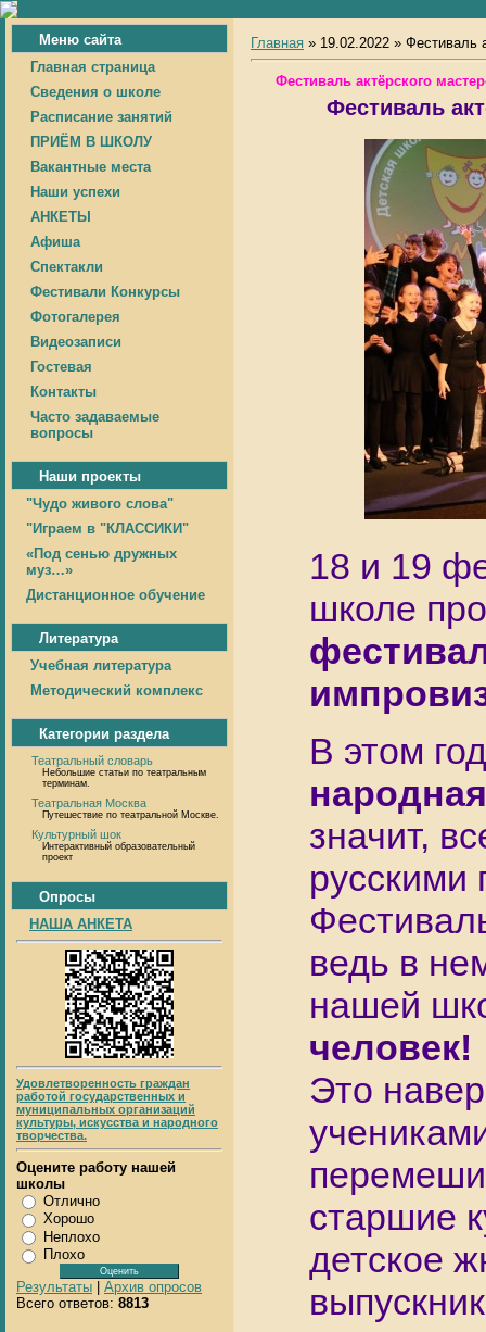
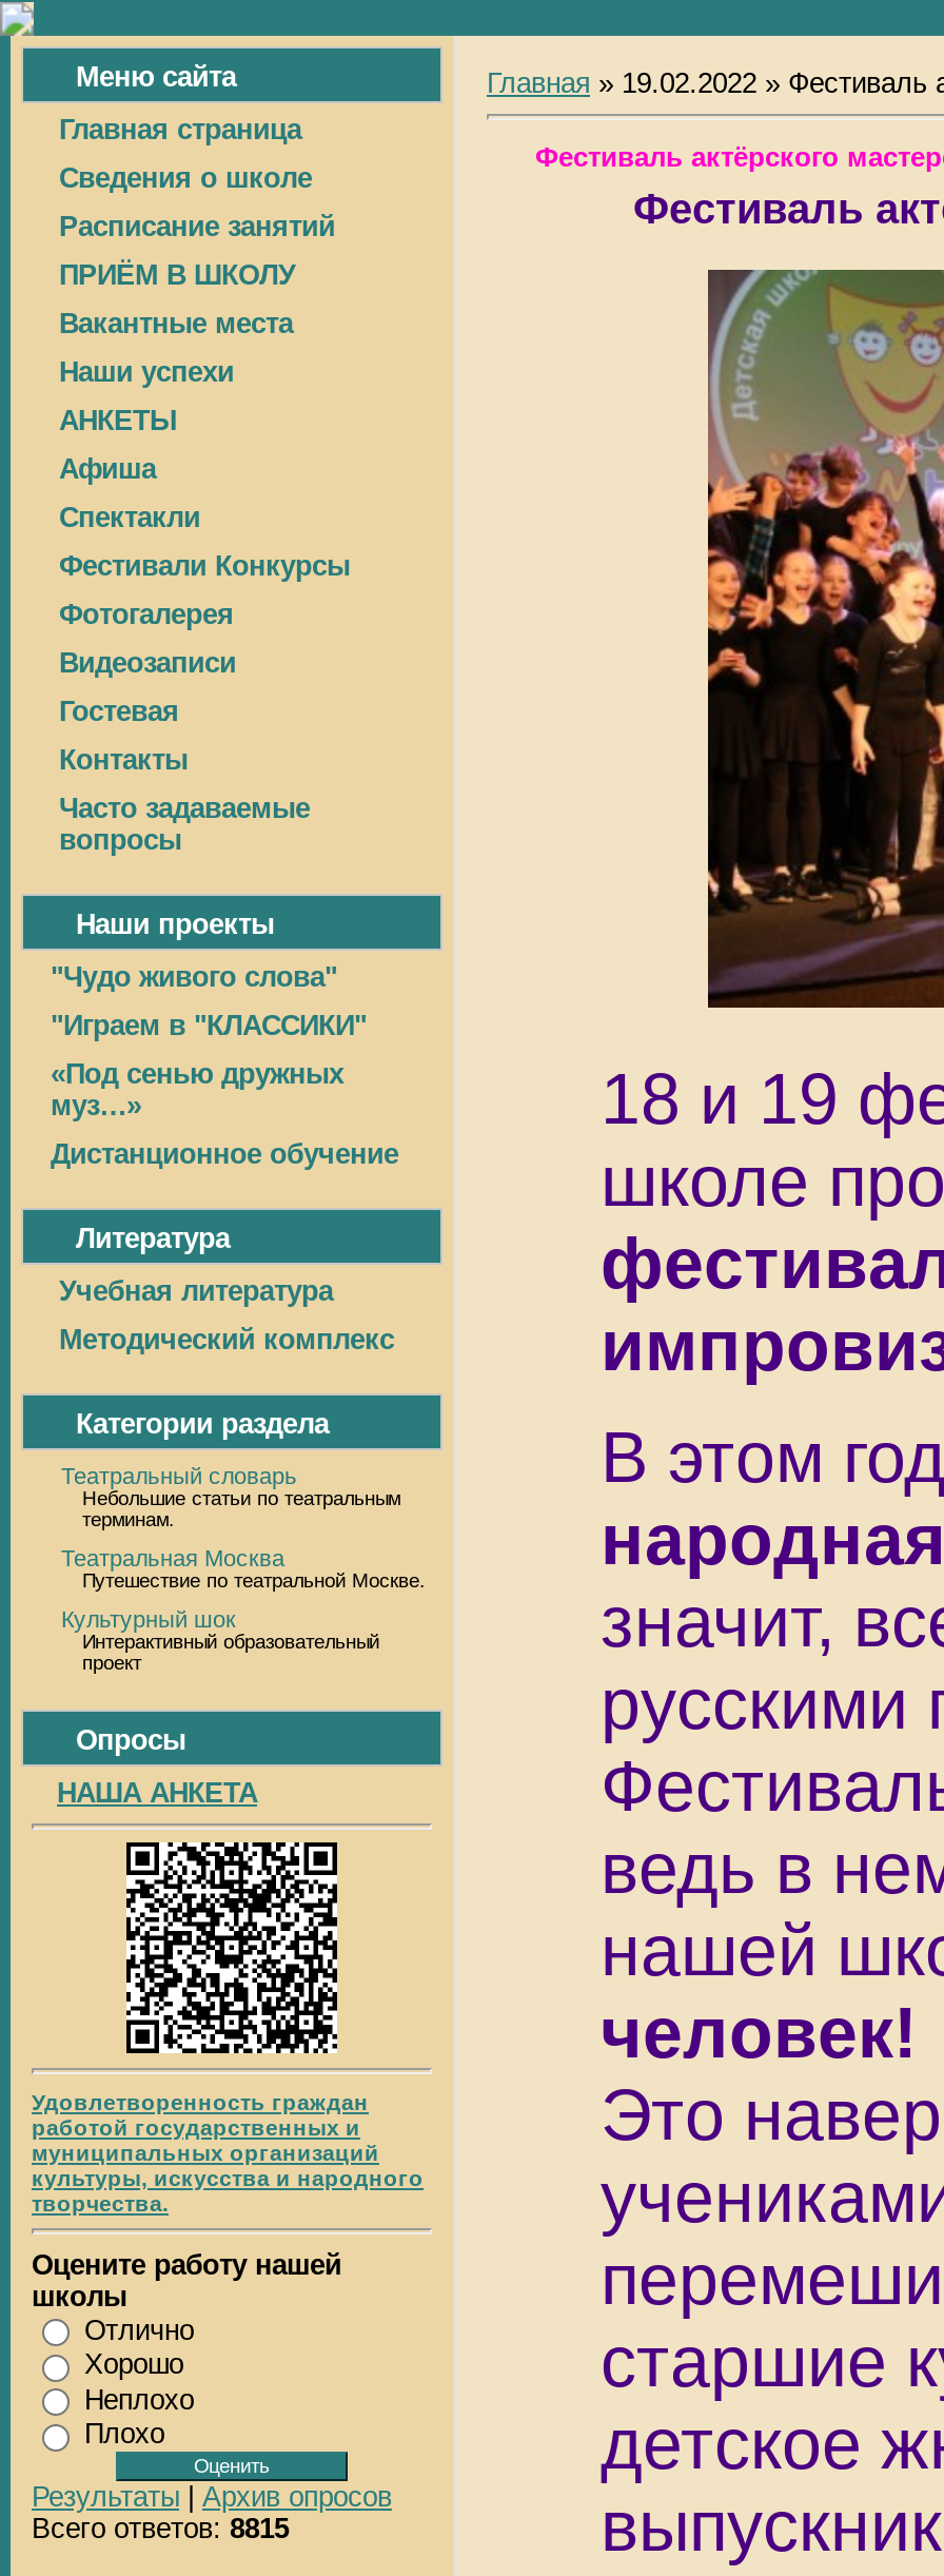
- Всего ответов:8813
+ Всего ответов:8815
